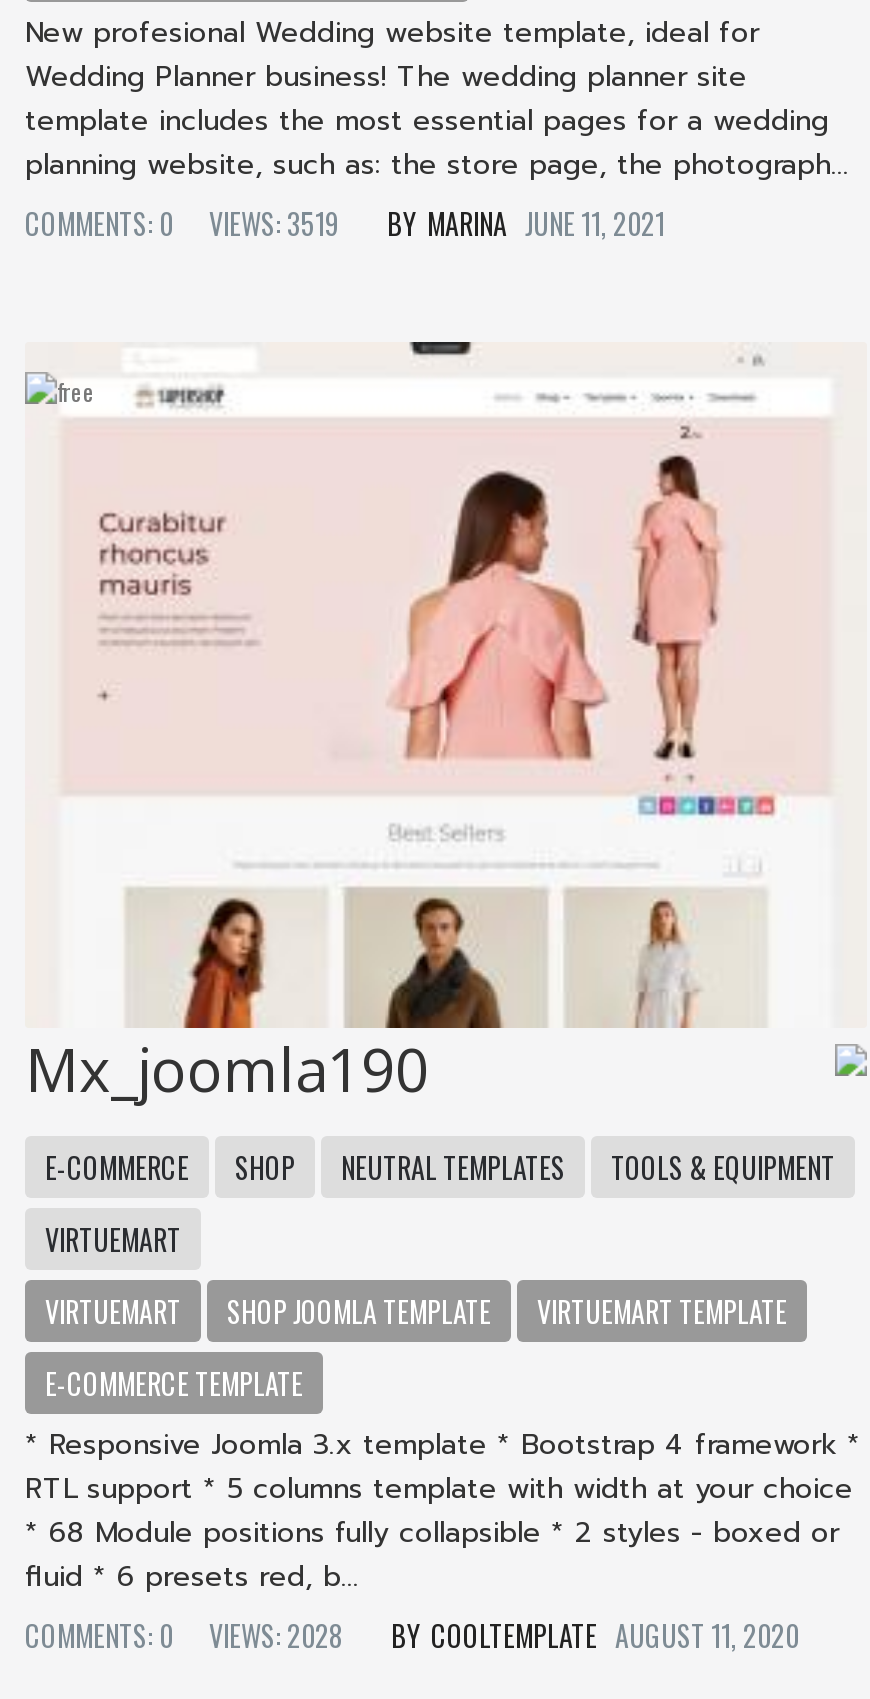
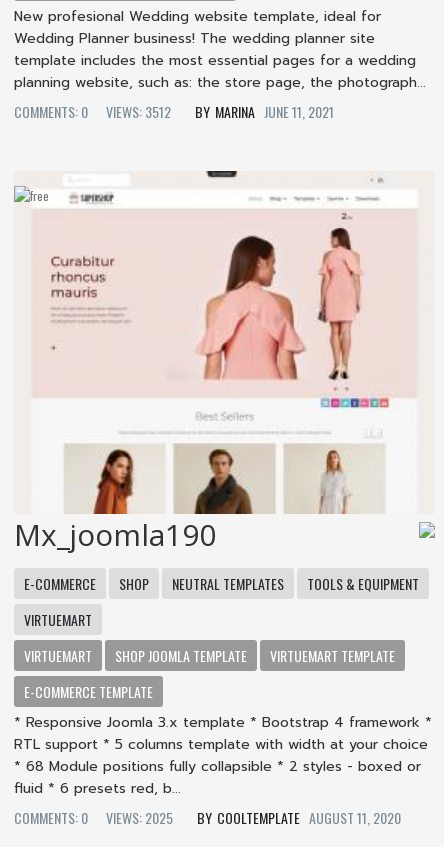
- COMMENTS: 0 VIEWS: 3519 MARINA JUNE 11, 2021
+ COMMENTS: 0 VIEWS: 3512 MARINA JUNE 11, 2021

- COMMENTS: 0 VIEWS: 2028 COOLTEMPLATE AUGUST 11, 2020
+ COMMENTS: 0 VIEWS: 2025 COOLTEMPLATE AUGUST 11, 2020
